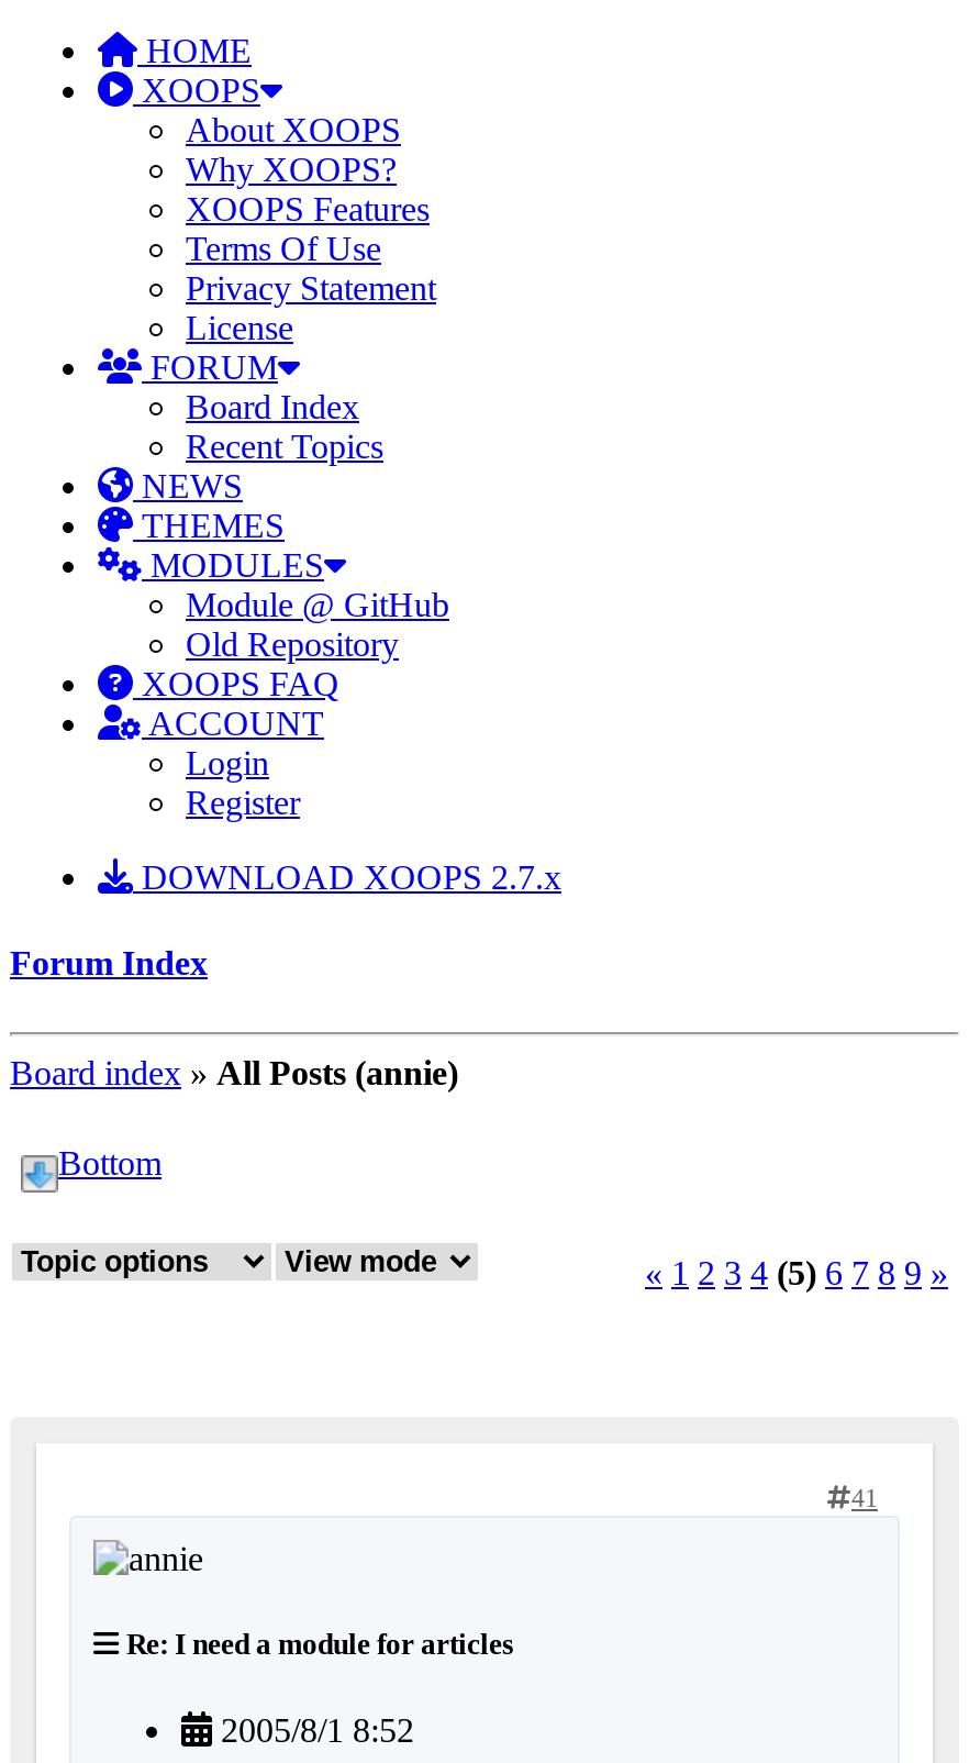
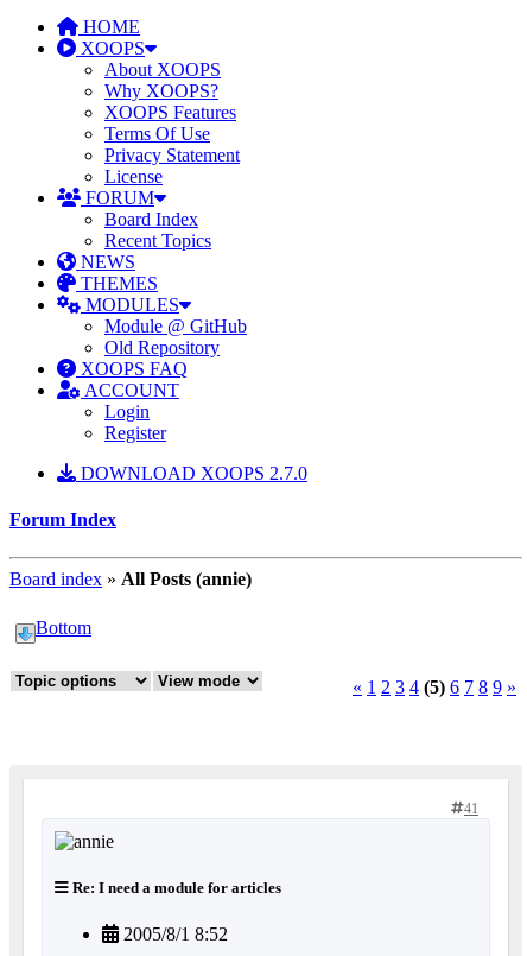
- DOWNLOAD XOOPS 2.7.x
+ DOWNLOAD XOOPS 2.7.0
